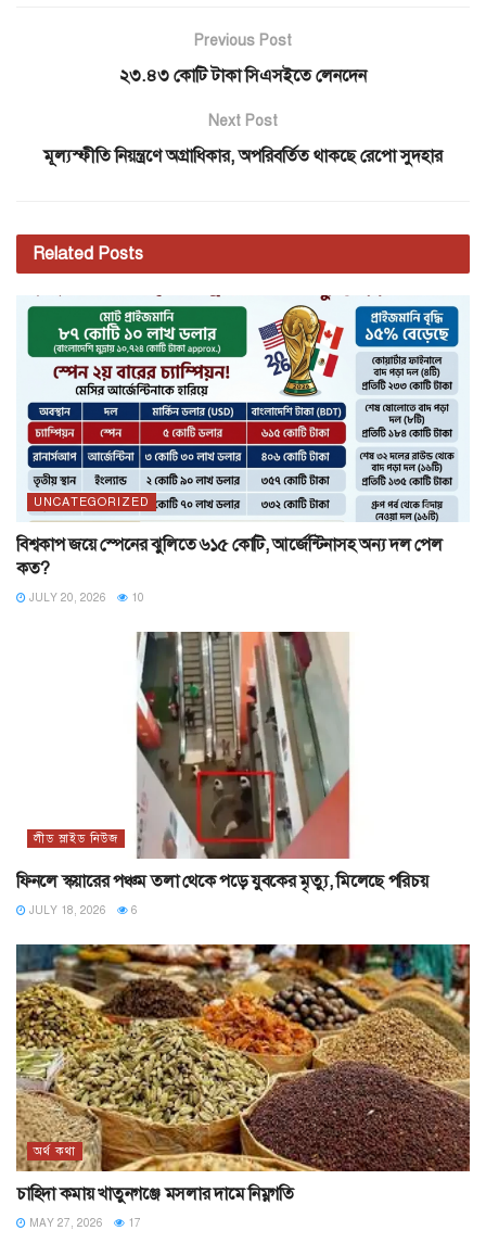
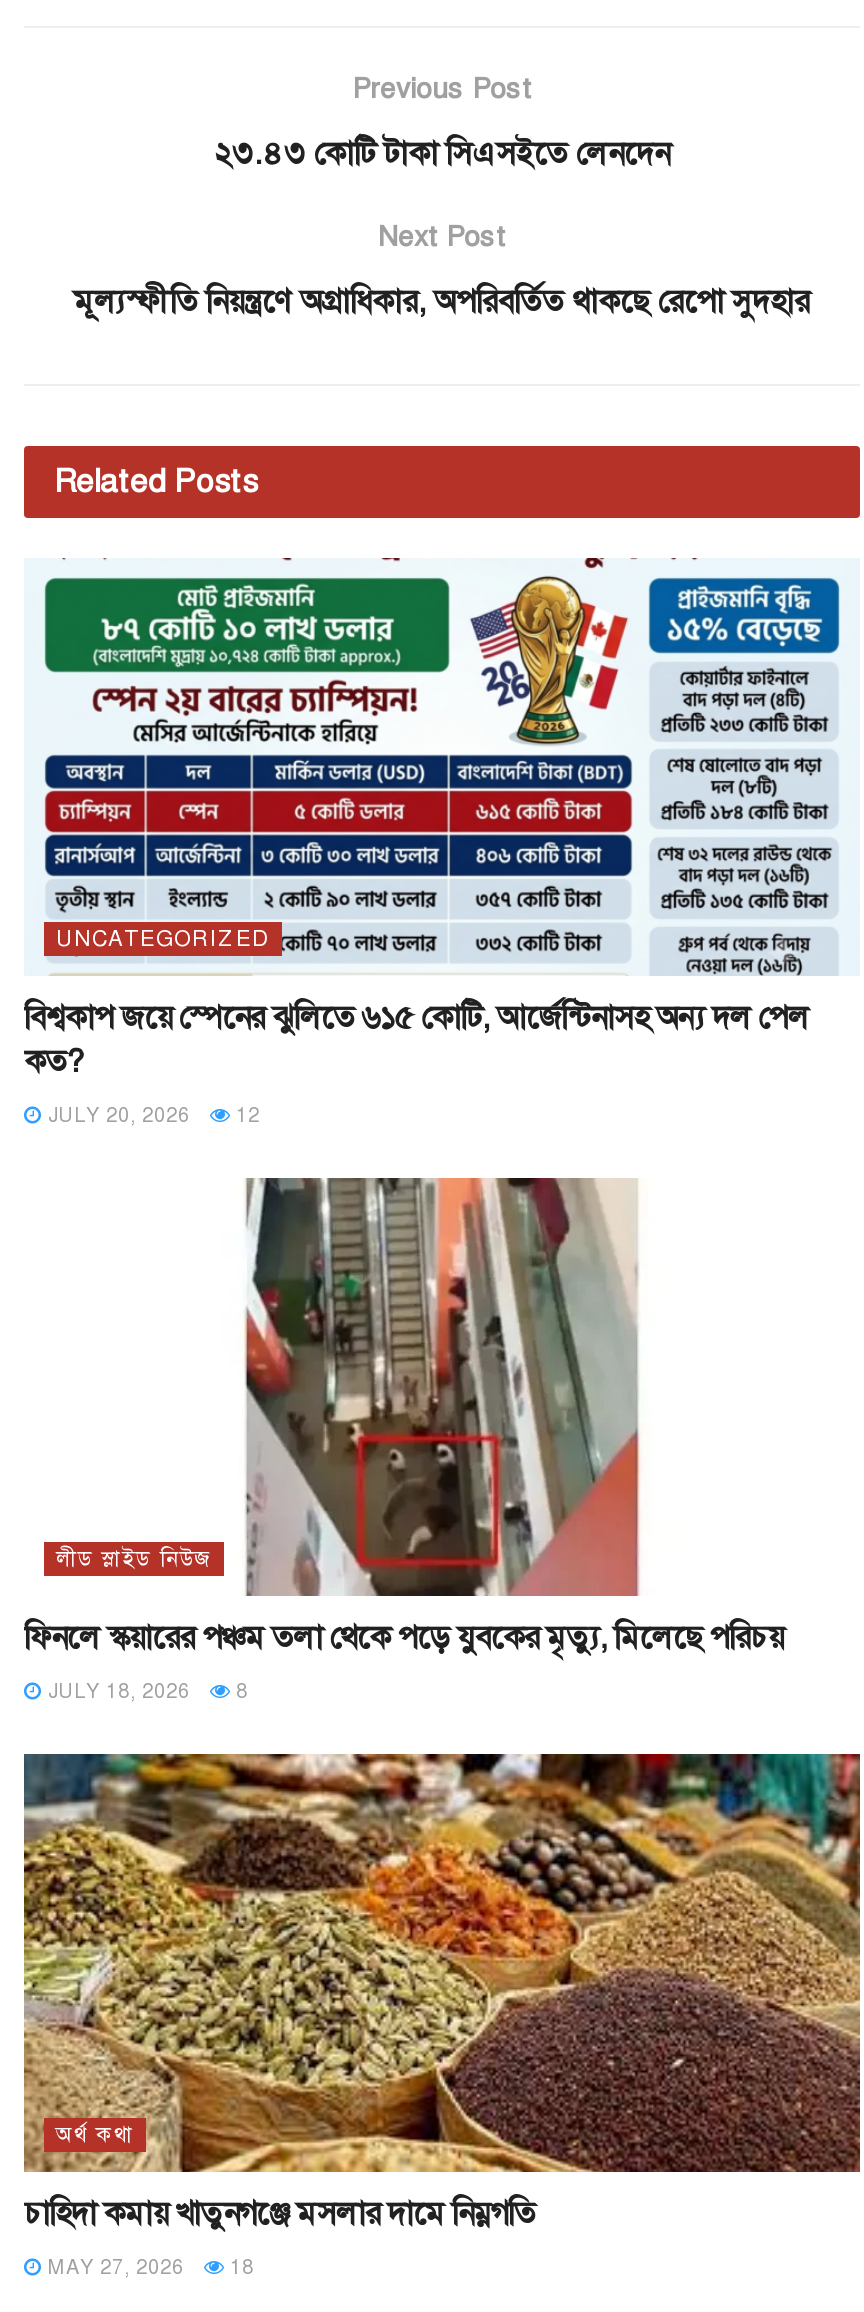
- JULY 20, 2026 10
+ JULY 20, 2026 12

- JULY 18, 2026 6
+ JULY 18, 2026 8

- MAY 27, 2026 17
+ MAY 27, 2026 18
